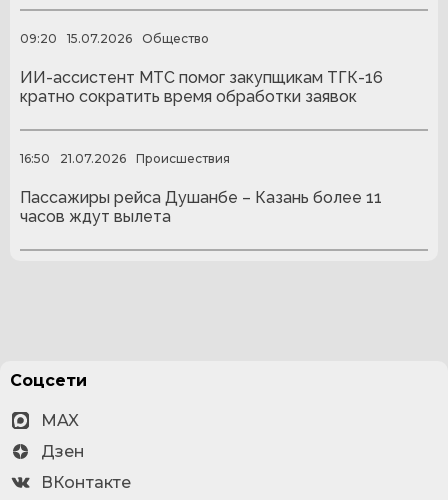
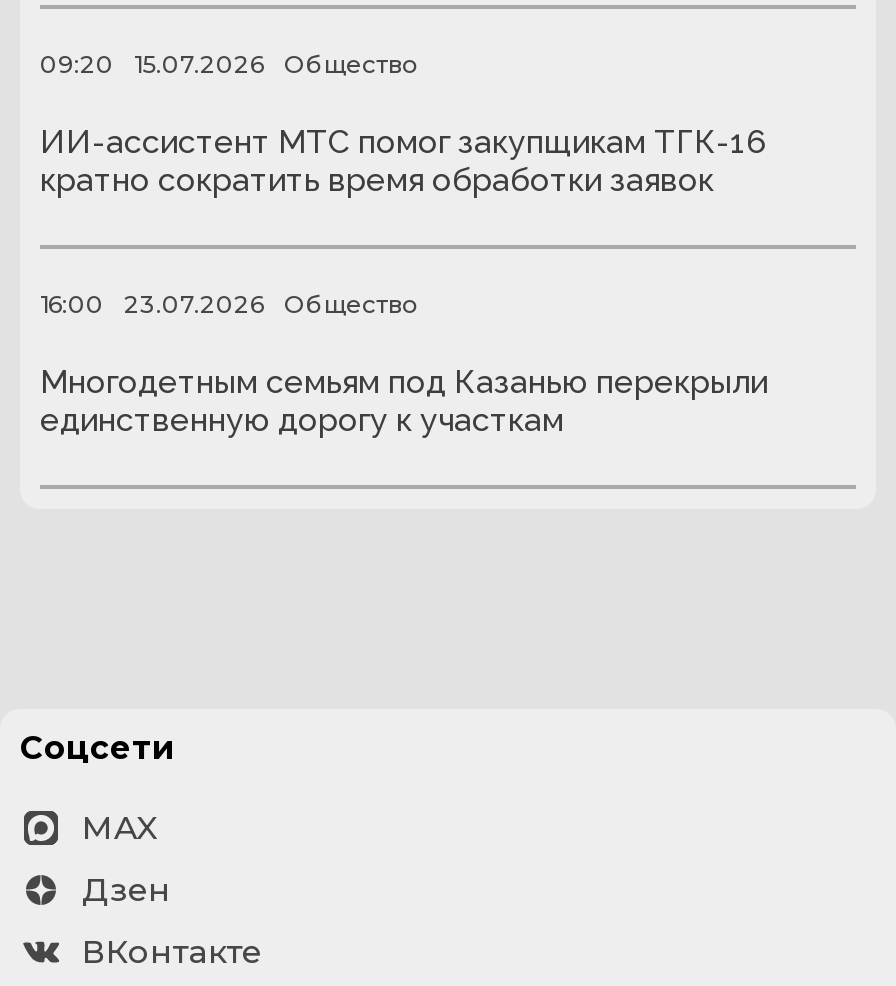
- 16:50
- 21.07.2026
- Происшествия
+ 16:00
+ 23.07.2026
+ Общество

- Пассажиры рейса Душанбе – Казань более 11
- часов ждут вылета
+ Многодетным семьям под Казанью перекрыли
+ единственную дорогу к участкам
